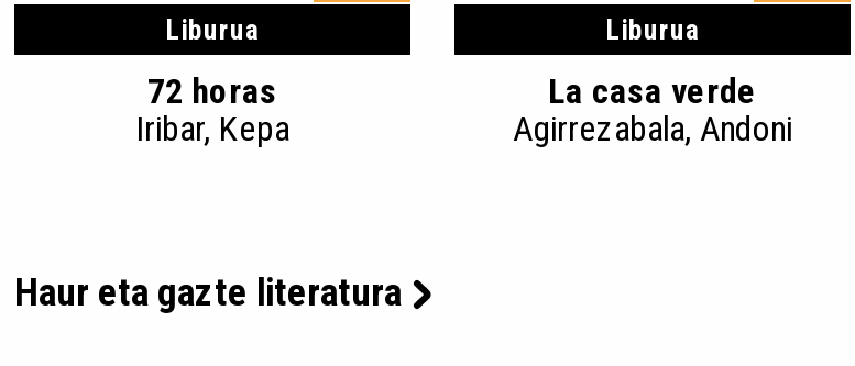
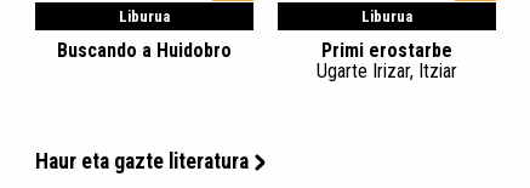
- 72 horas
- Iribar, Kepa
+ Buscando a Huidobro

- La casa verde
- Agirrezabala, Andoni
+ Primi erostarbe
+ Ugarte Irizar, Itziar
